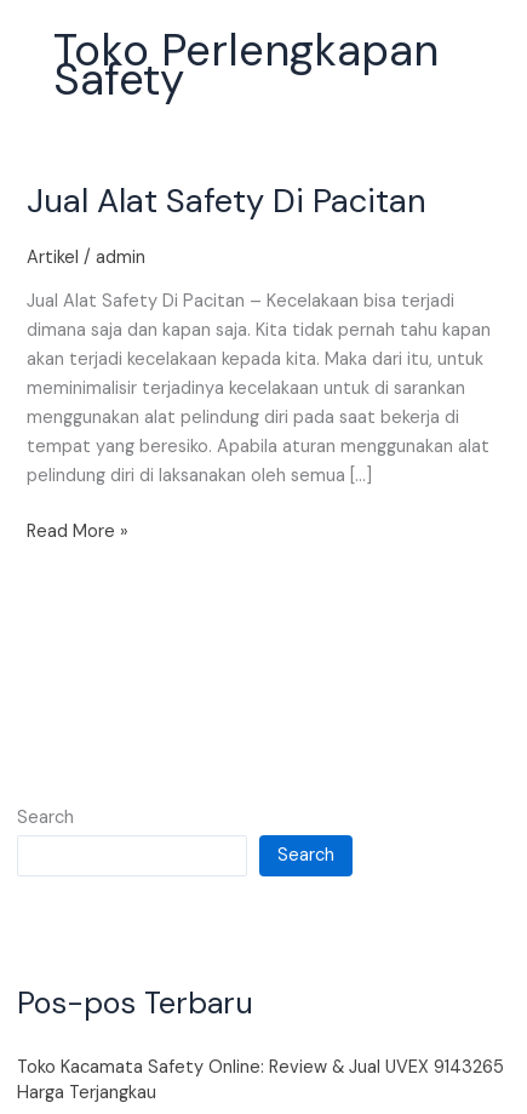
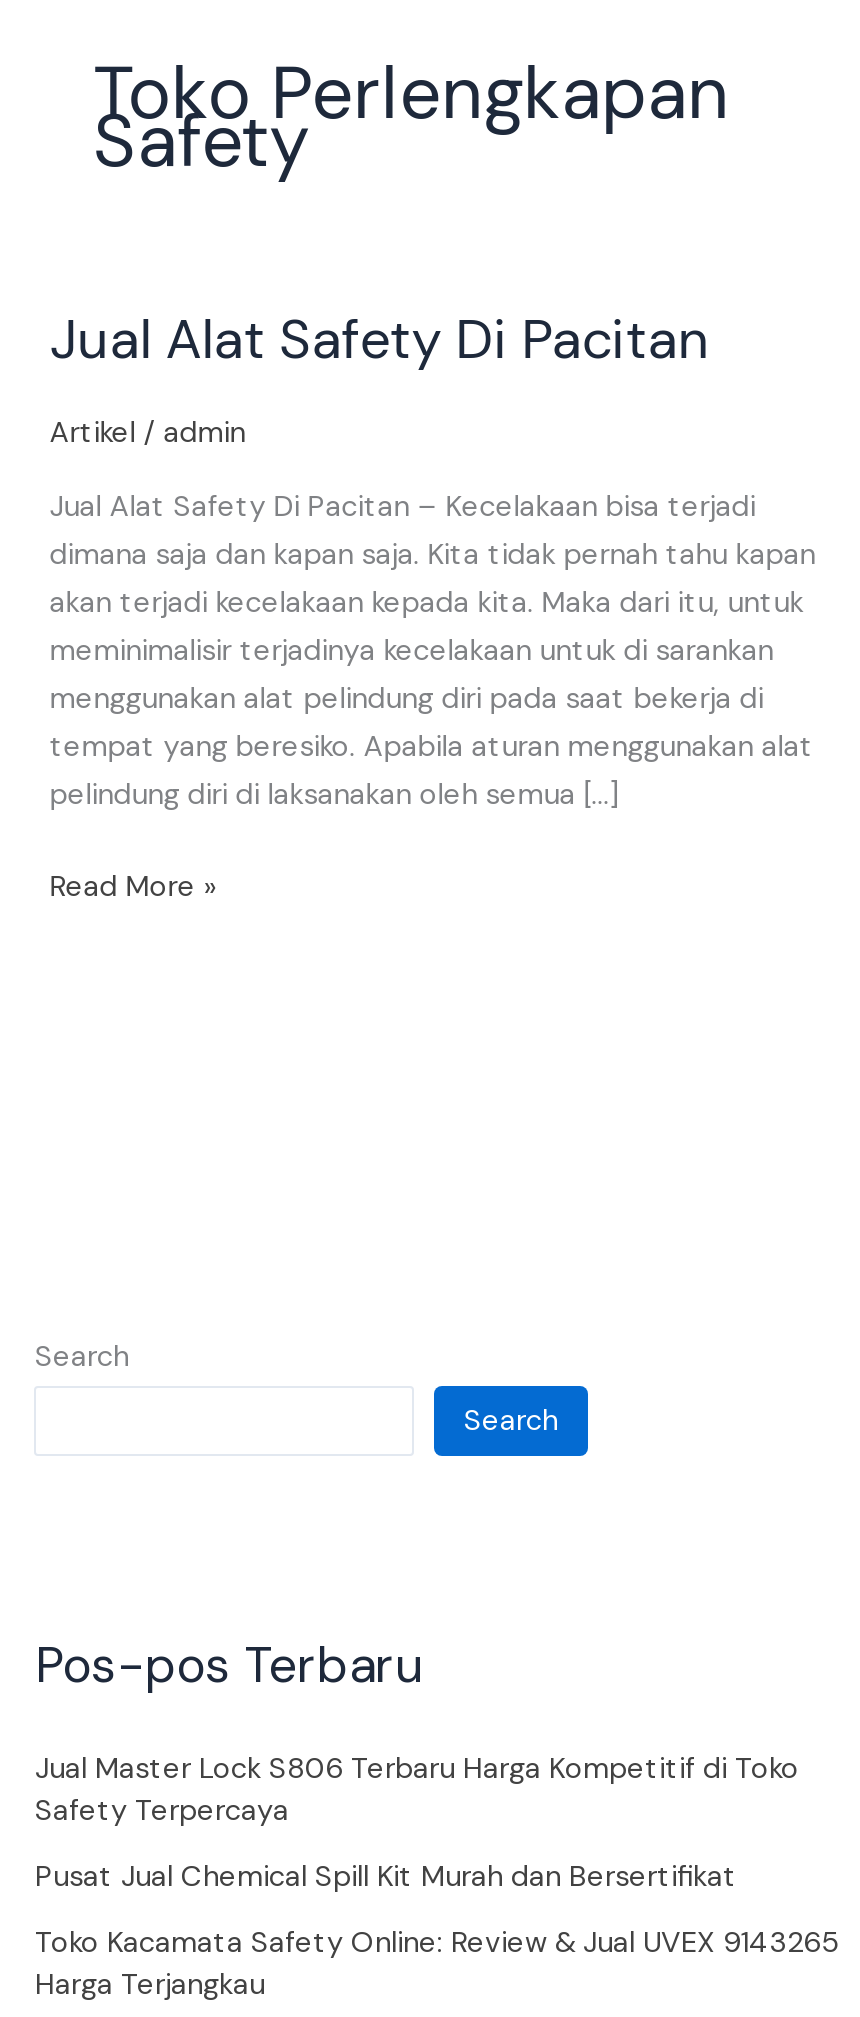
+ Jual Master Lock S806 Terbaru Harga Kompetitif di Toko
+ Safety Terpercaya
+ Pusat Jual Chemical Spill Kit Murah dan Bersertifikat
